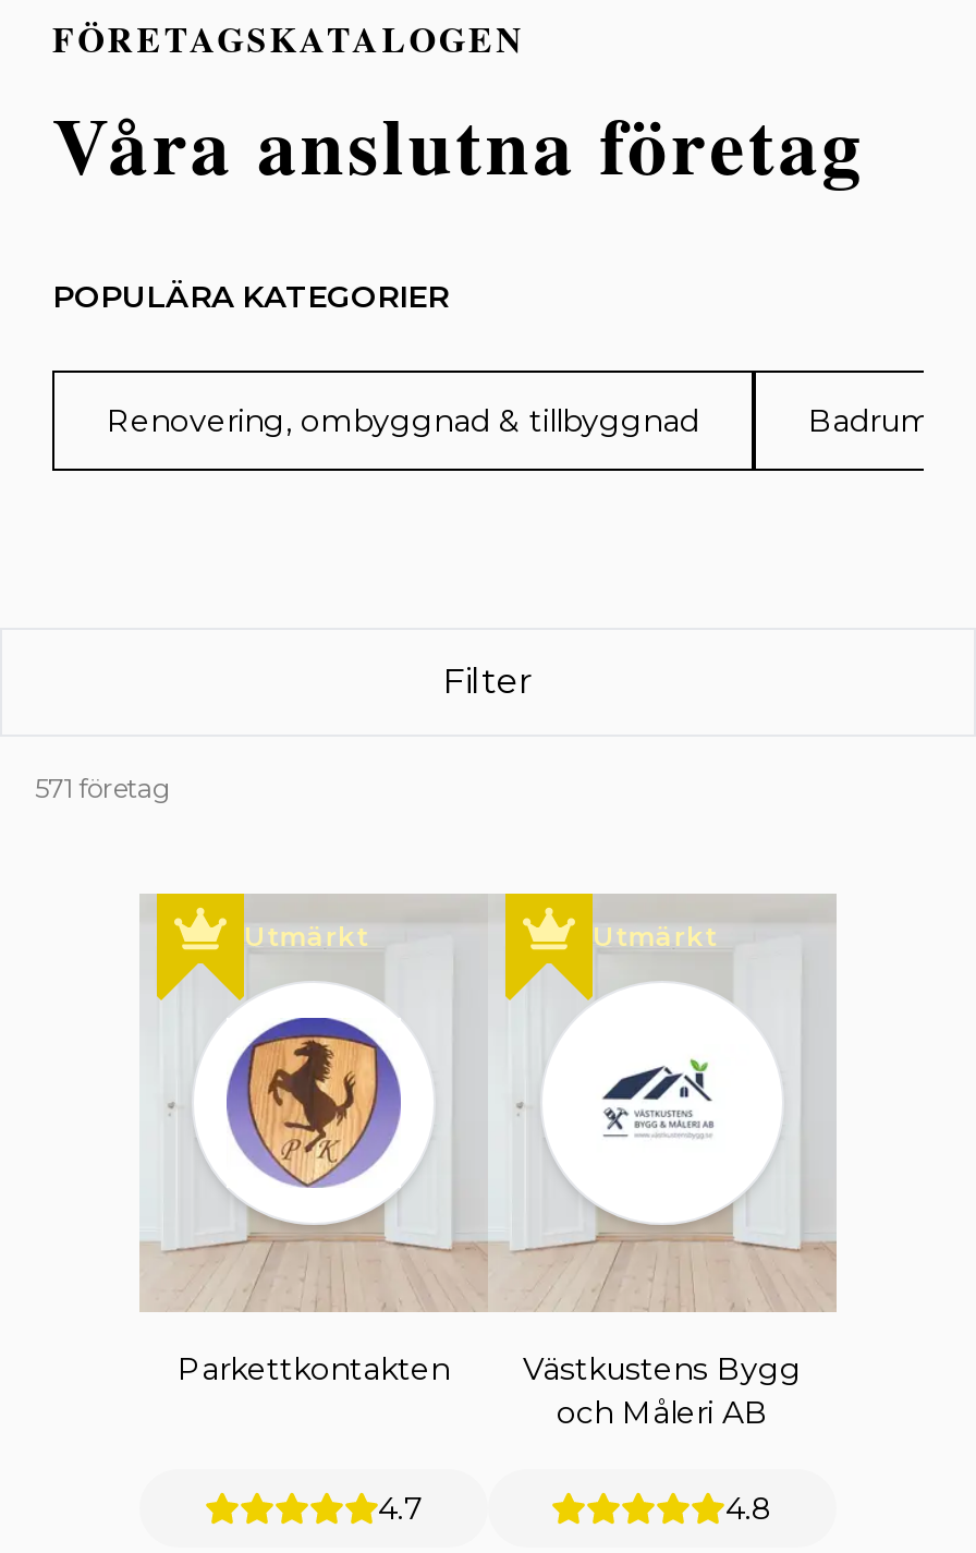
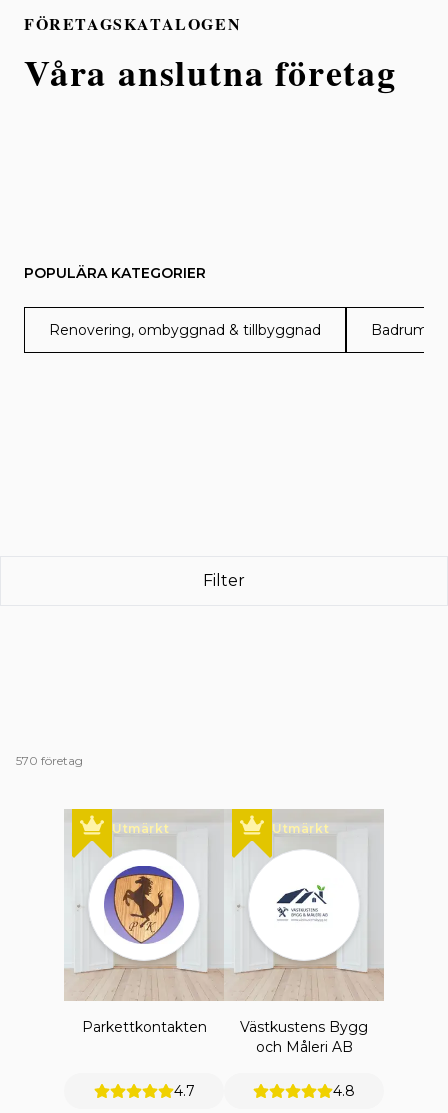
- 571 företag
+ 570 företag
